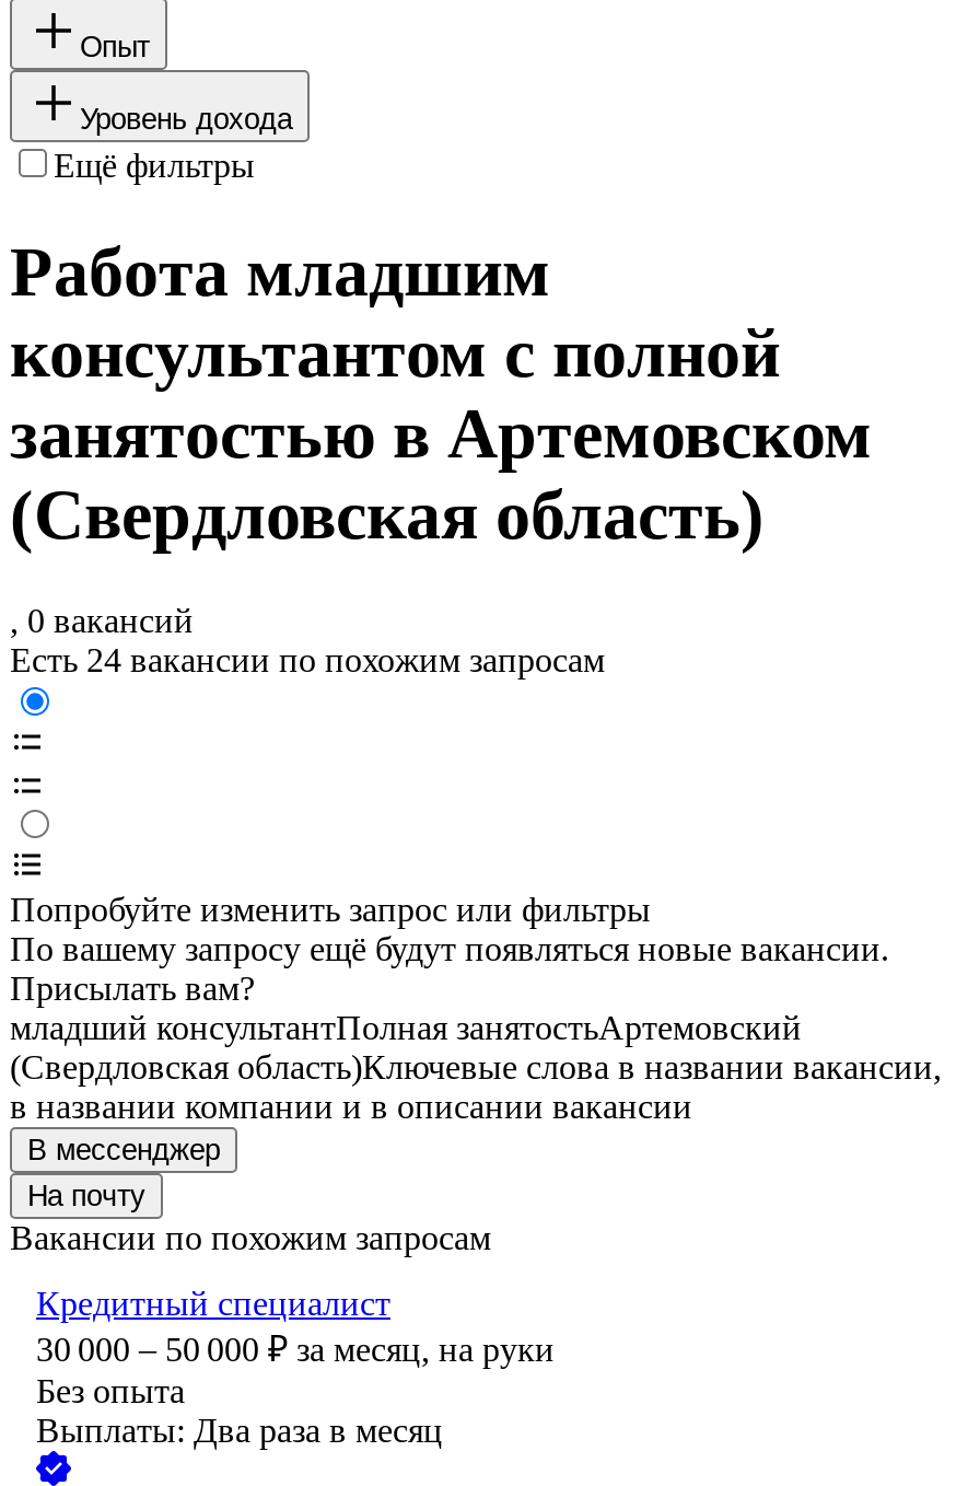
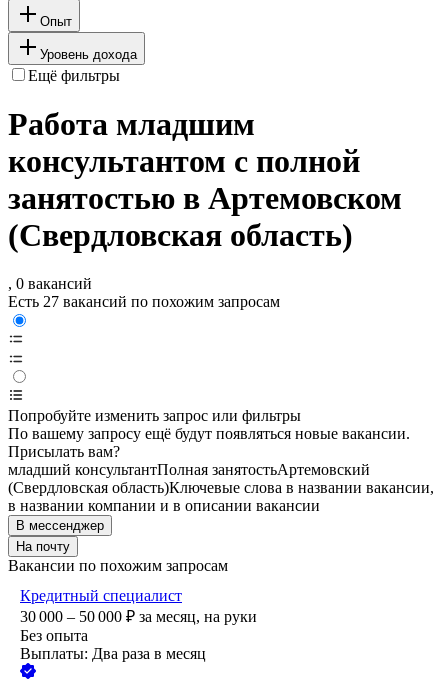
- Есть 24 вакансии по похожим запросам
+ Есть 27 вакансий по похожим запросам
